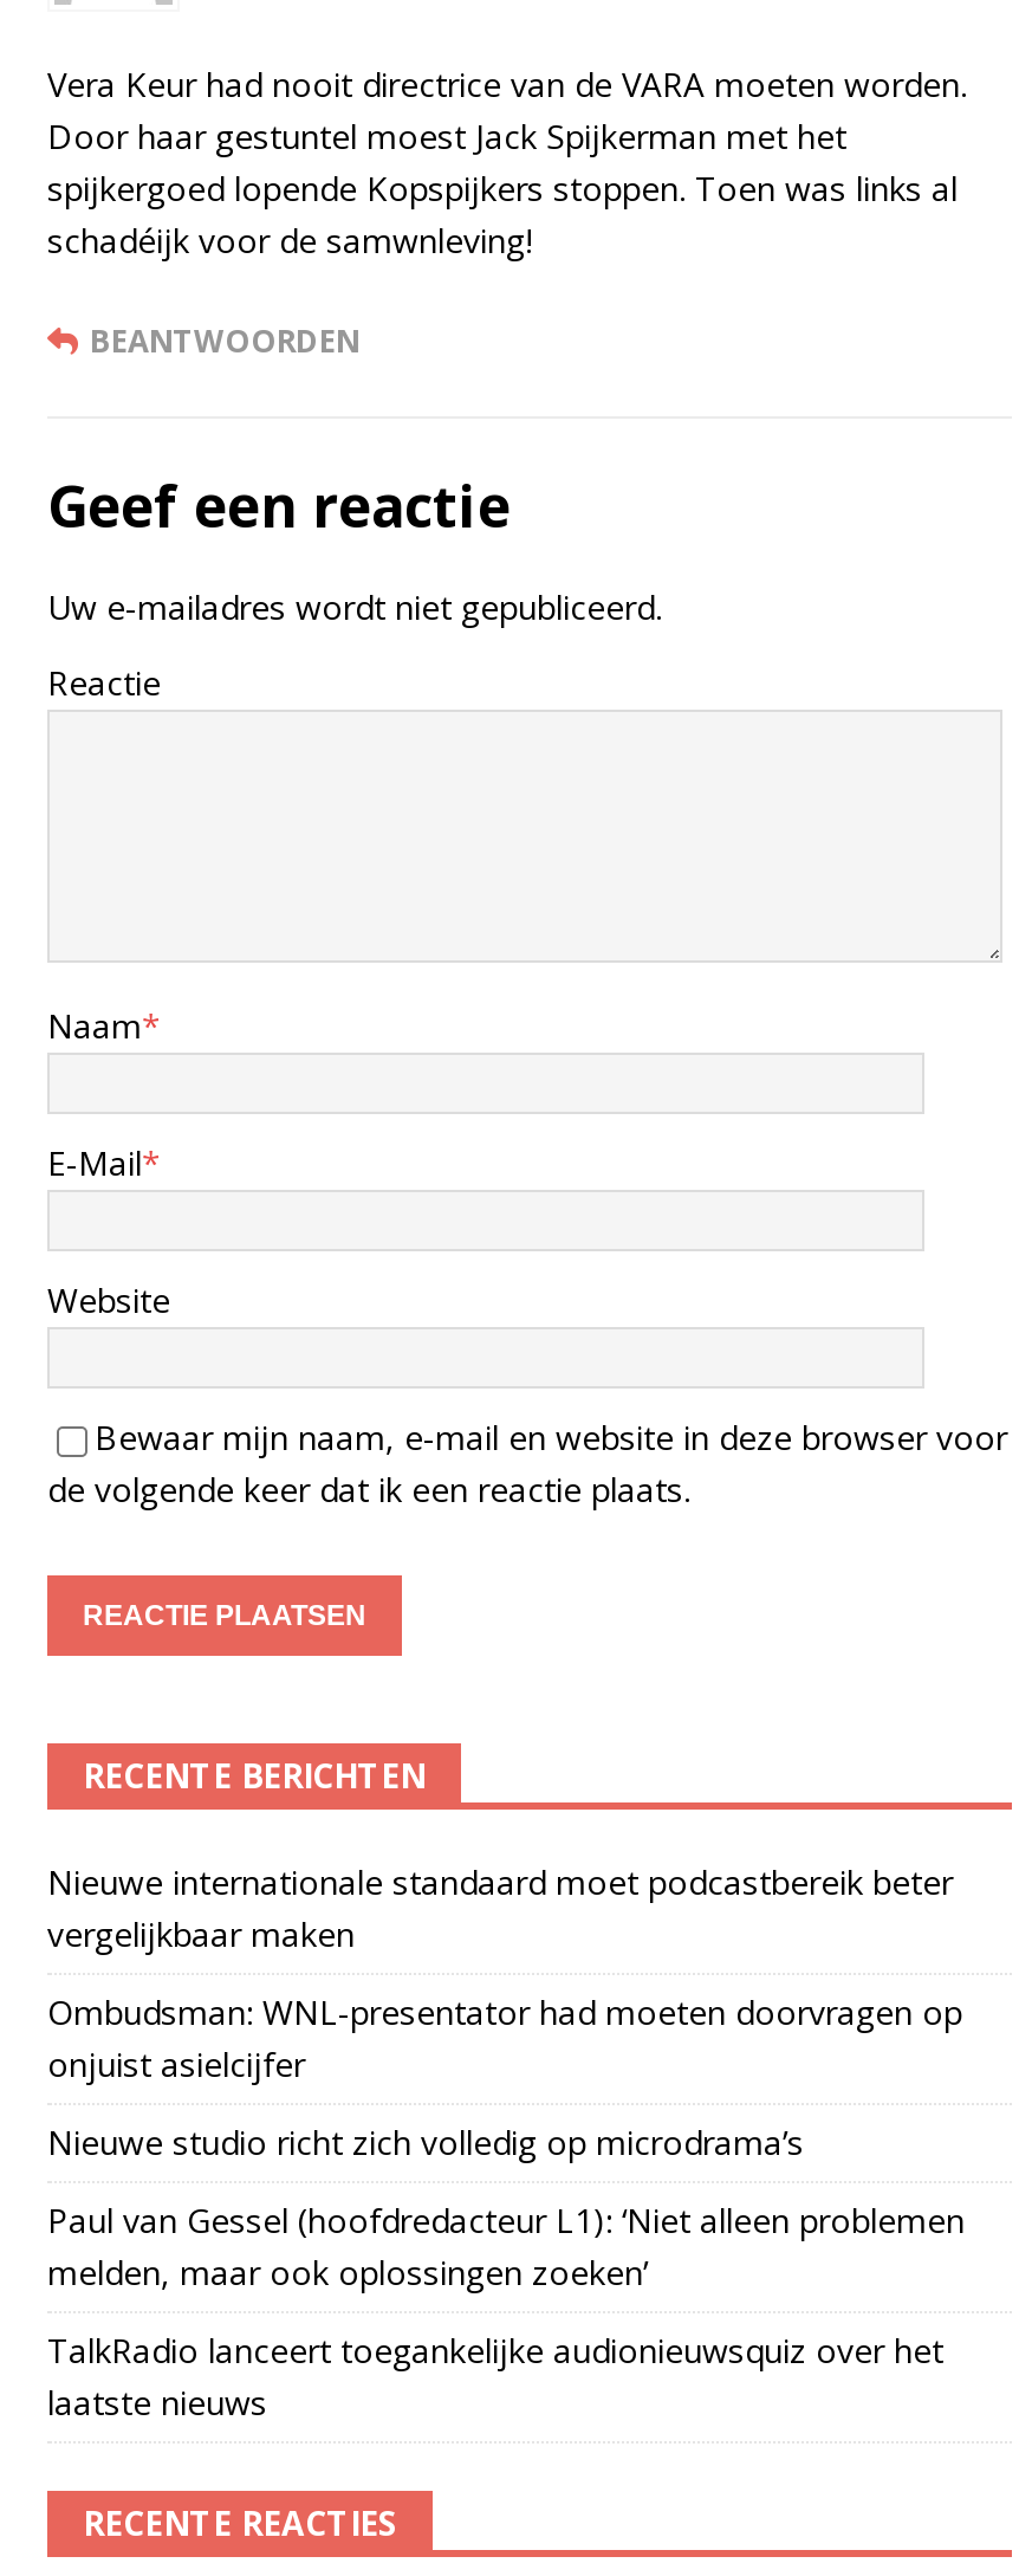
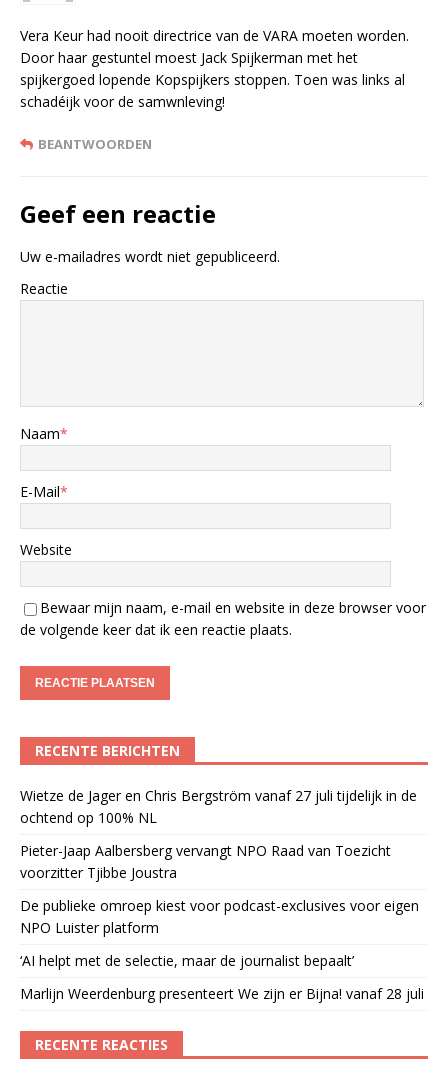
- Nieuwe internationale standaard moet podcastbereik beter
- vergelijkbaar maken
+ Wietze de Jager en Chris Bergström vanaf 27 juli tijdelijk in de
+ ochtend op 100% NL

- Ombudsman: WNL-presentator had moeten doorvragen op
- onjuist asielcijfer
+ Pieter-Jaap Aalbersberg vervangt NPO Raad van Toezicht
+ voorzitter Tjibbe Joustra

- Nieuwe studio richt zich volledig op microdrama’s
+ De publieke omroep kiest voor podcast-exclusives voor eigen
+ NPO Luister platform

- Paul van Gessel (hoofdredacteur L1): ‘Niet alleen problemen
- melden, maar ook oplossingen zoeken’
+ ‘AI helpt met de selectie, maar de journalist bepaalt’

- TalkRadio lanceert toegankelijke audionieuwsquiz over het
- laatste nieuws
+ Marlijn Weerdenburg presenteert We zijn er Bijna! vanaf 28 juli
